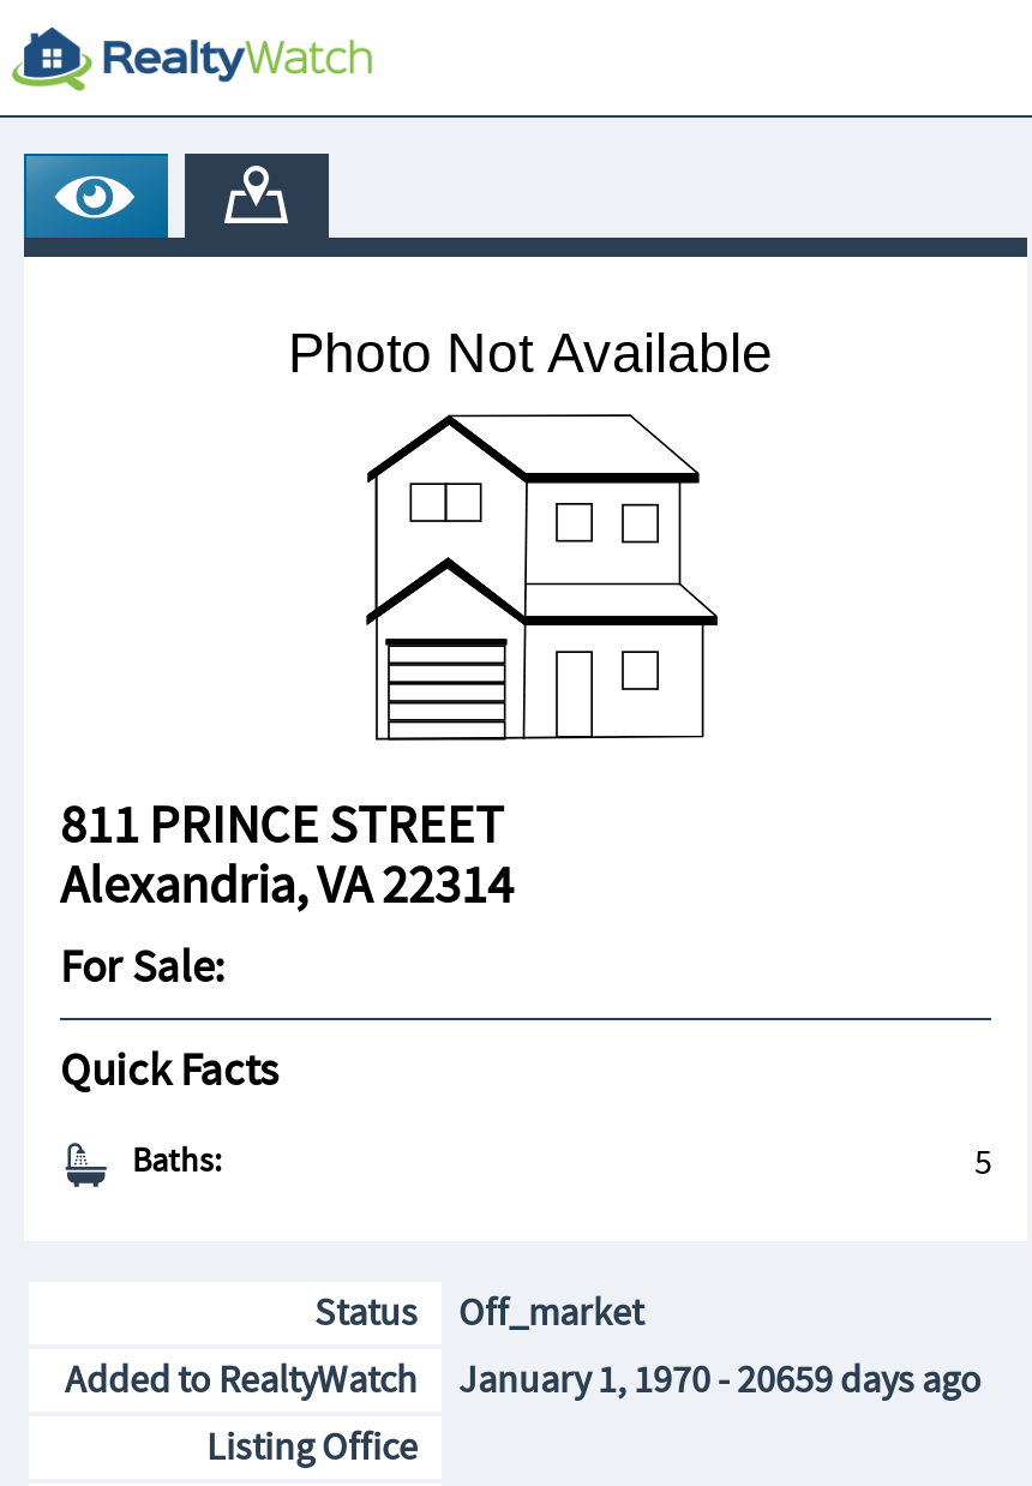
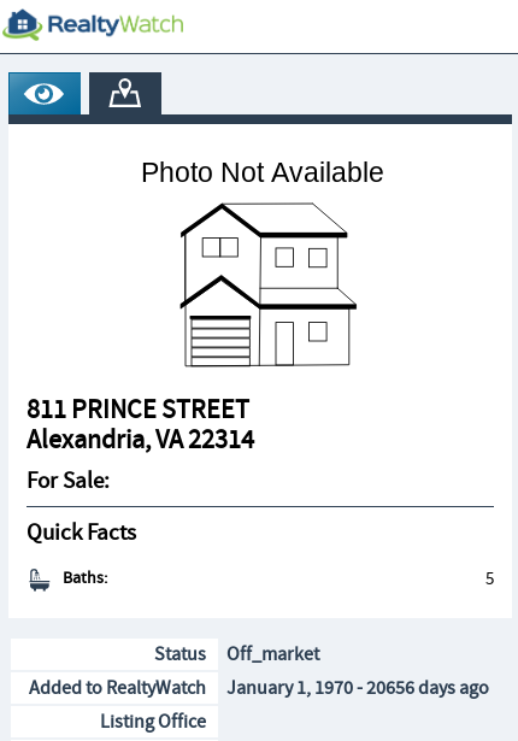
- January 1, 1970 - 20659 days ago
+ January 1, 1970 - 20656 days ago
